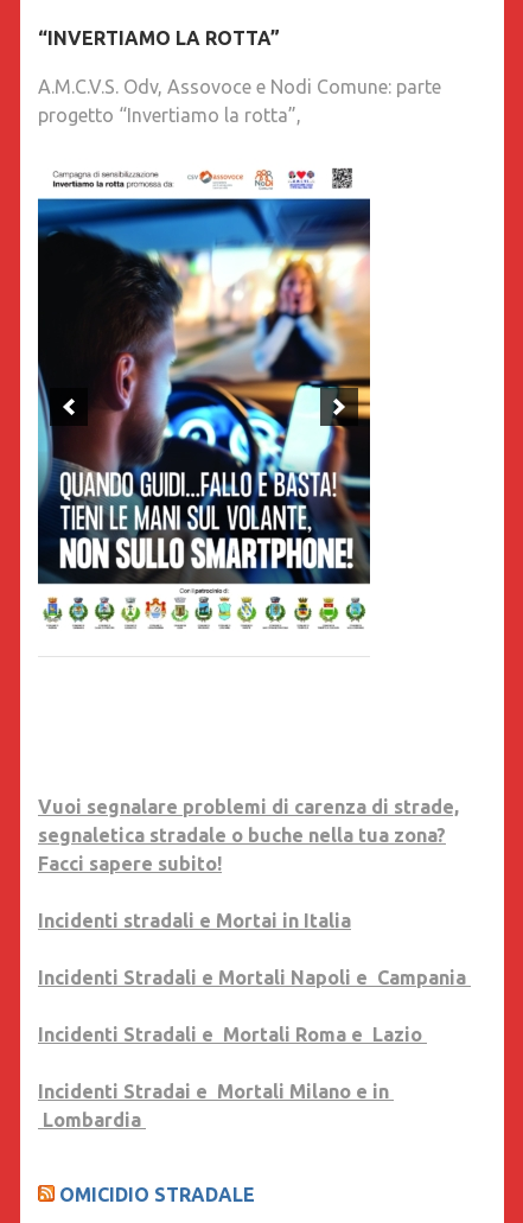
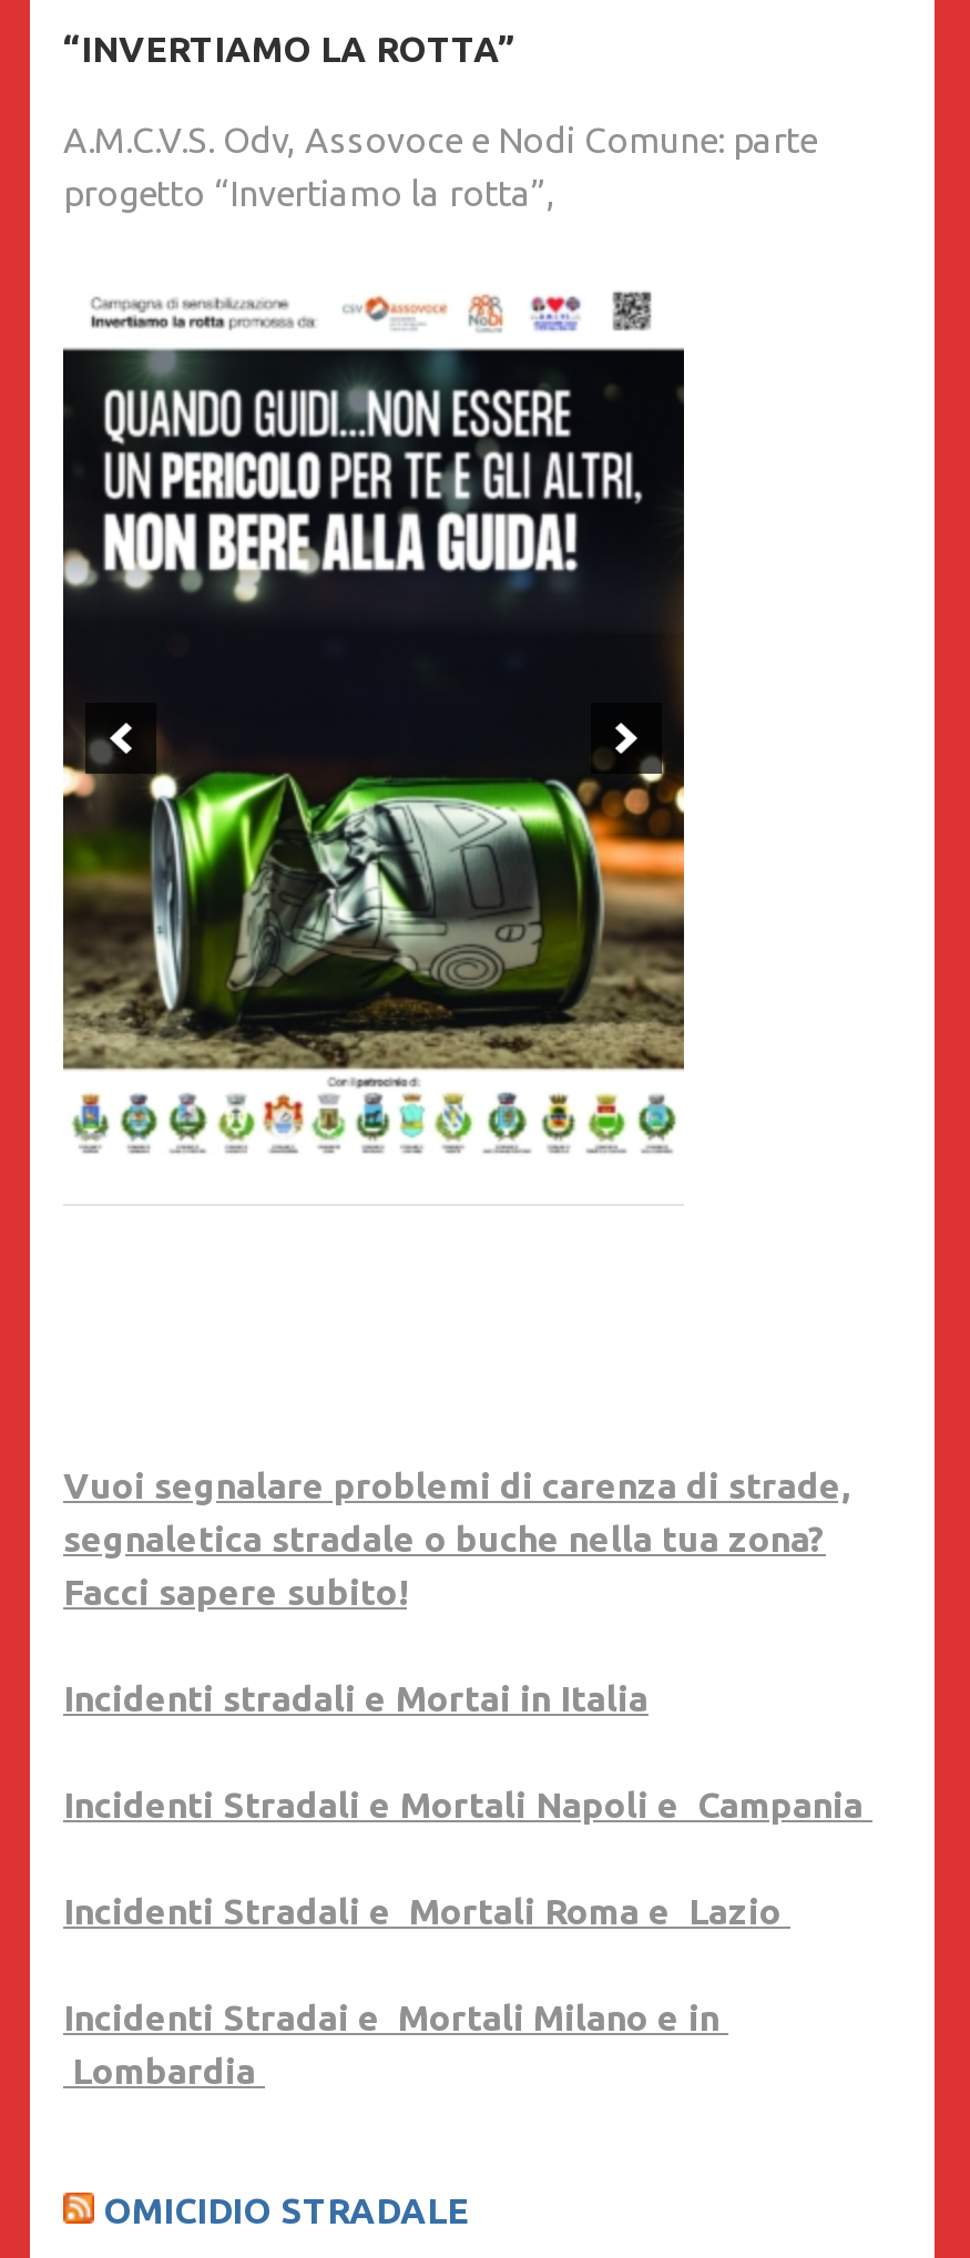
- [image]
+ [image]
